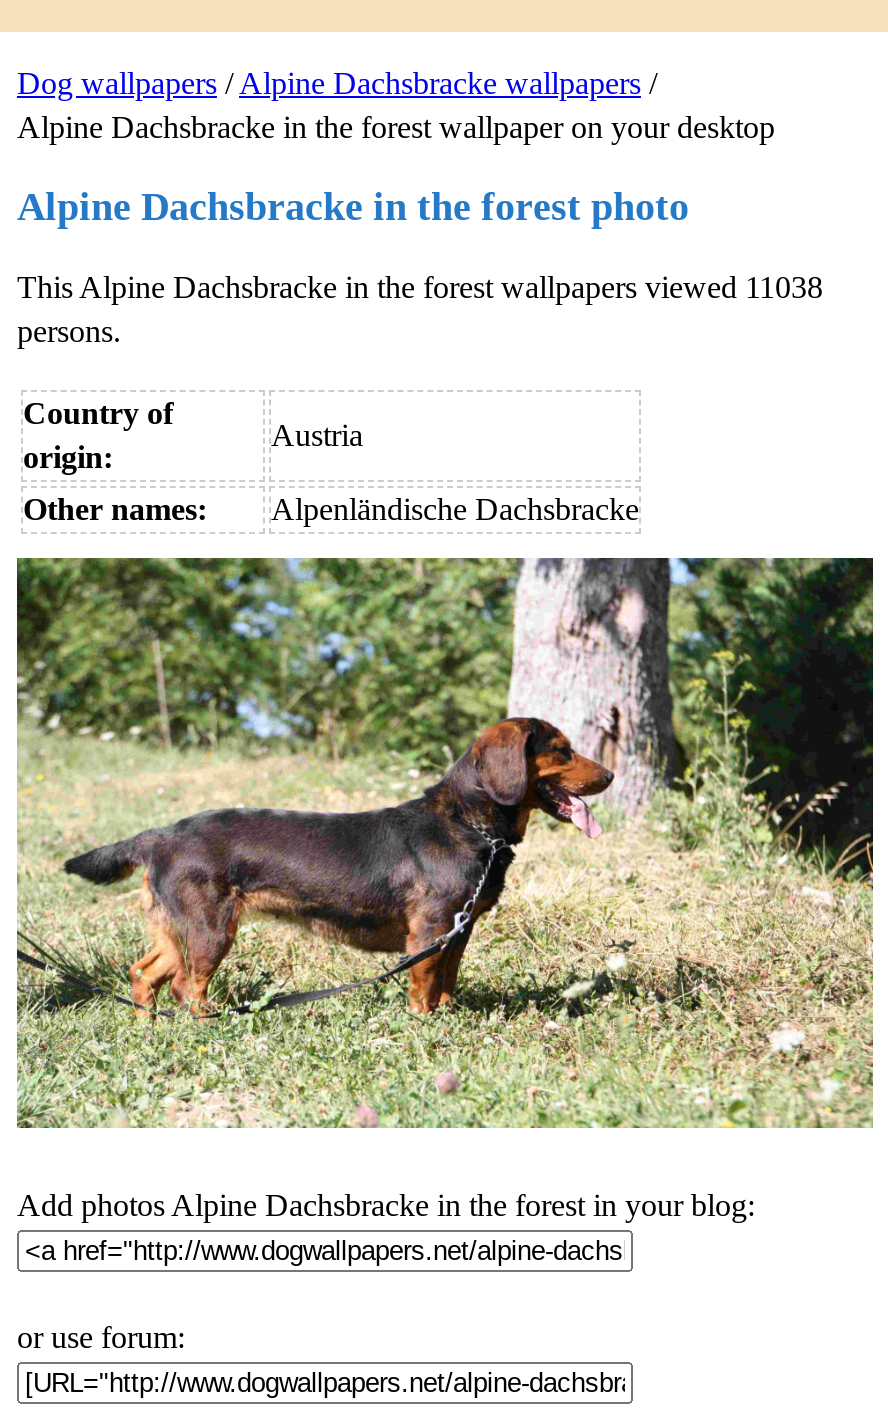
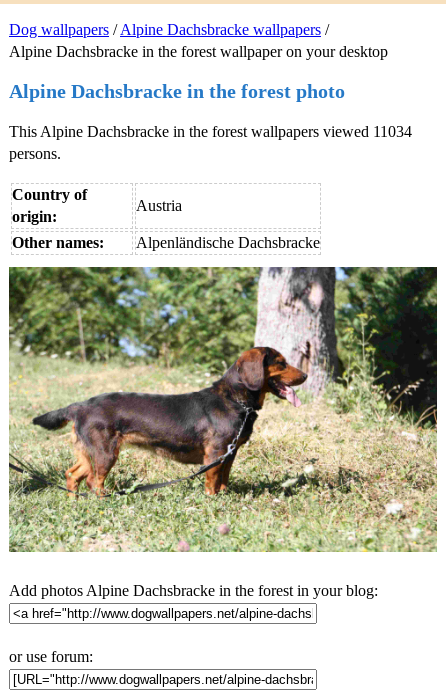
- This Alpine Dachsbracke in the forest wallpapers viewed 11038
+ This Alpine Dachsbracke in the forest wallpapers viewed 11034
